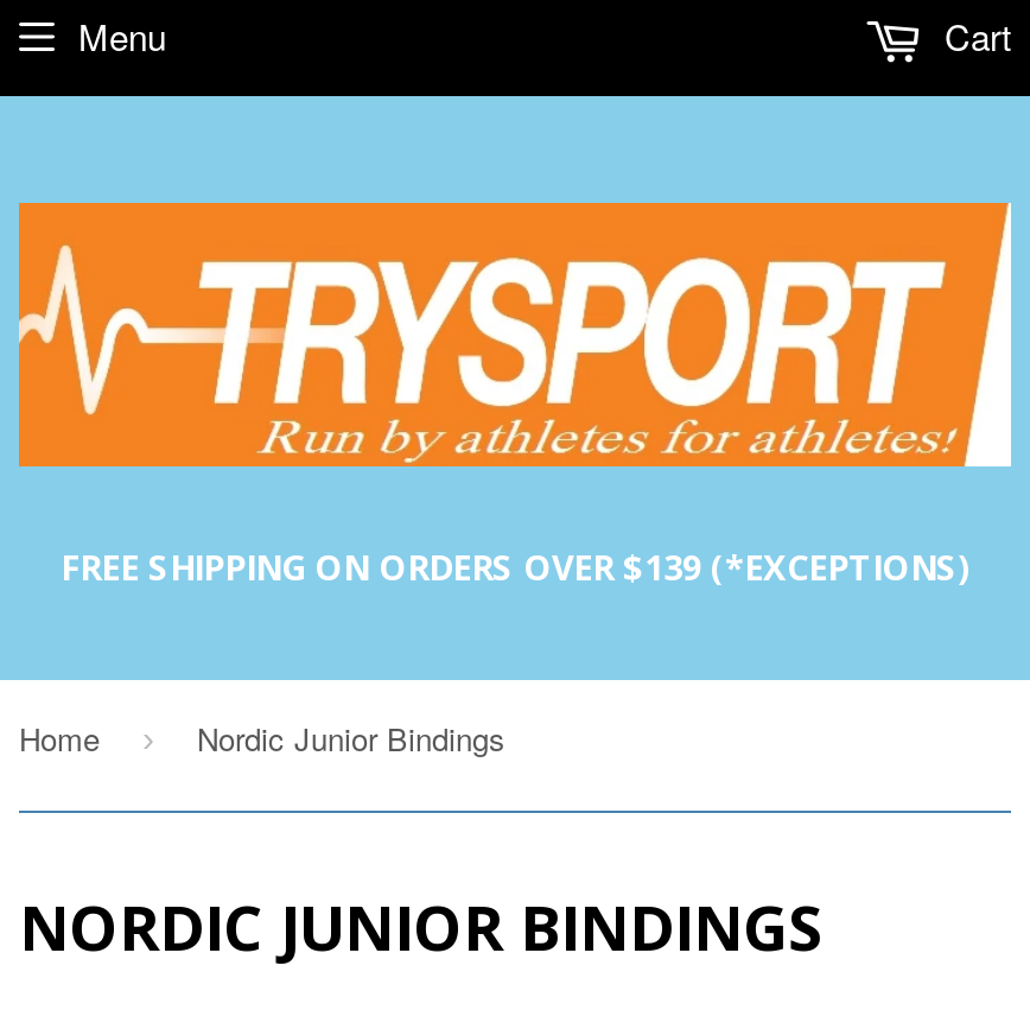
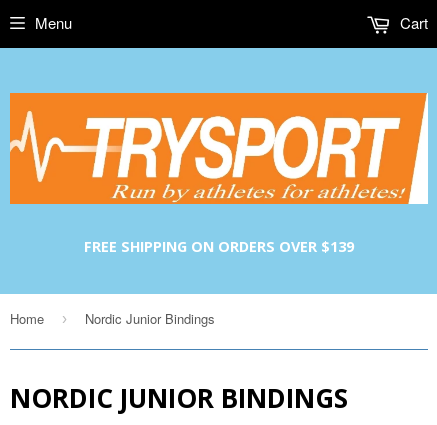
- FREE SHIPPING ON ORDERS OVER $139 (*EXCEPTIONS)
+ FREE SHIPPING ON ORDERS OVER $139
